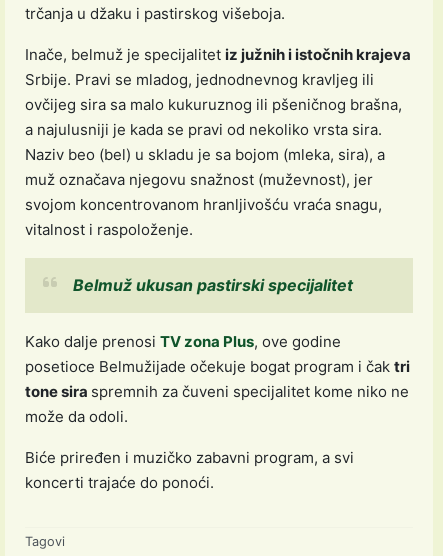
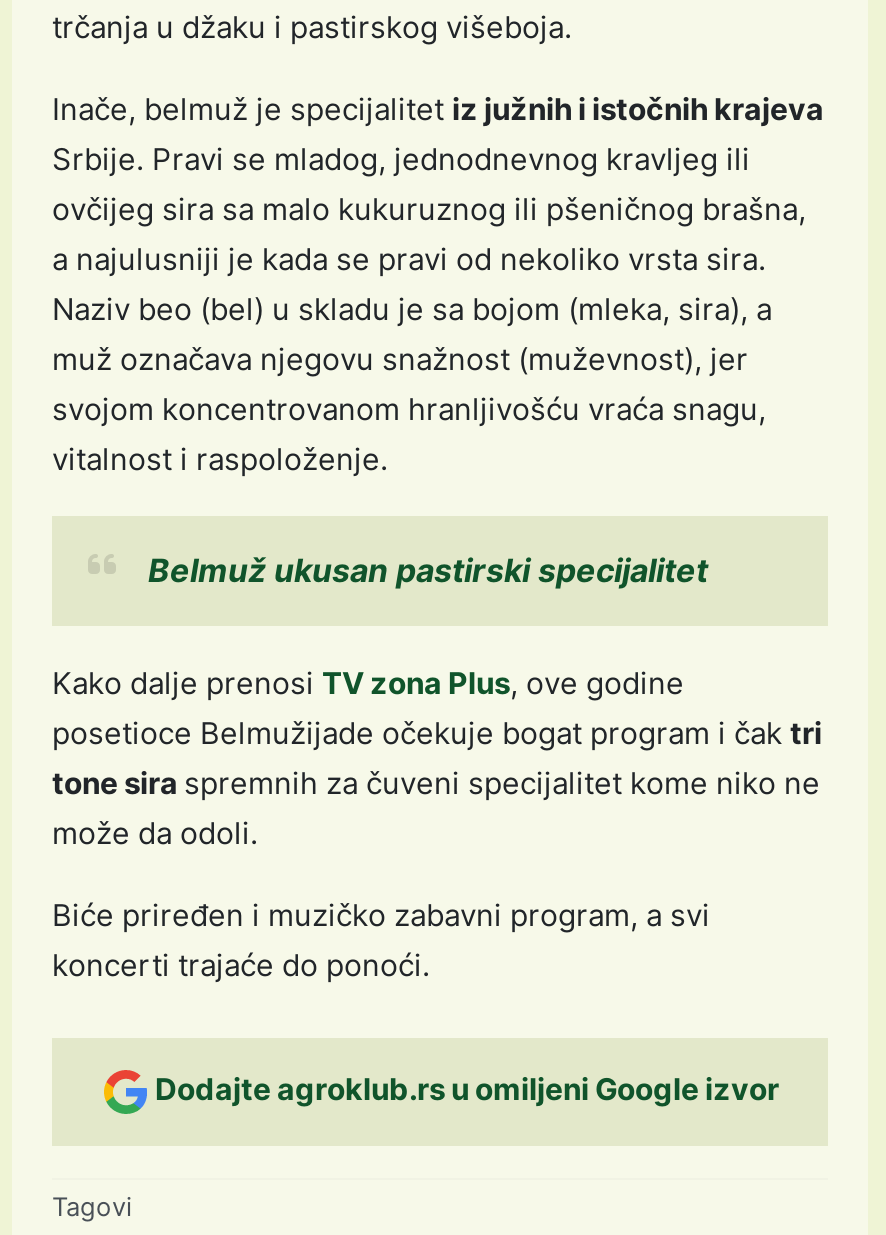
+ Dodajte agroklub.rs u omiljeni Google izvor
